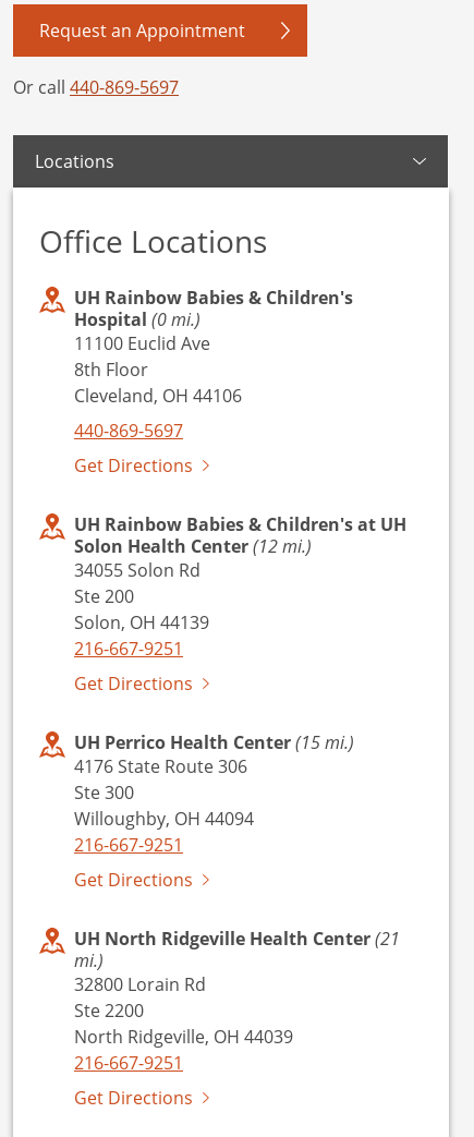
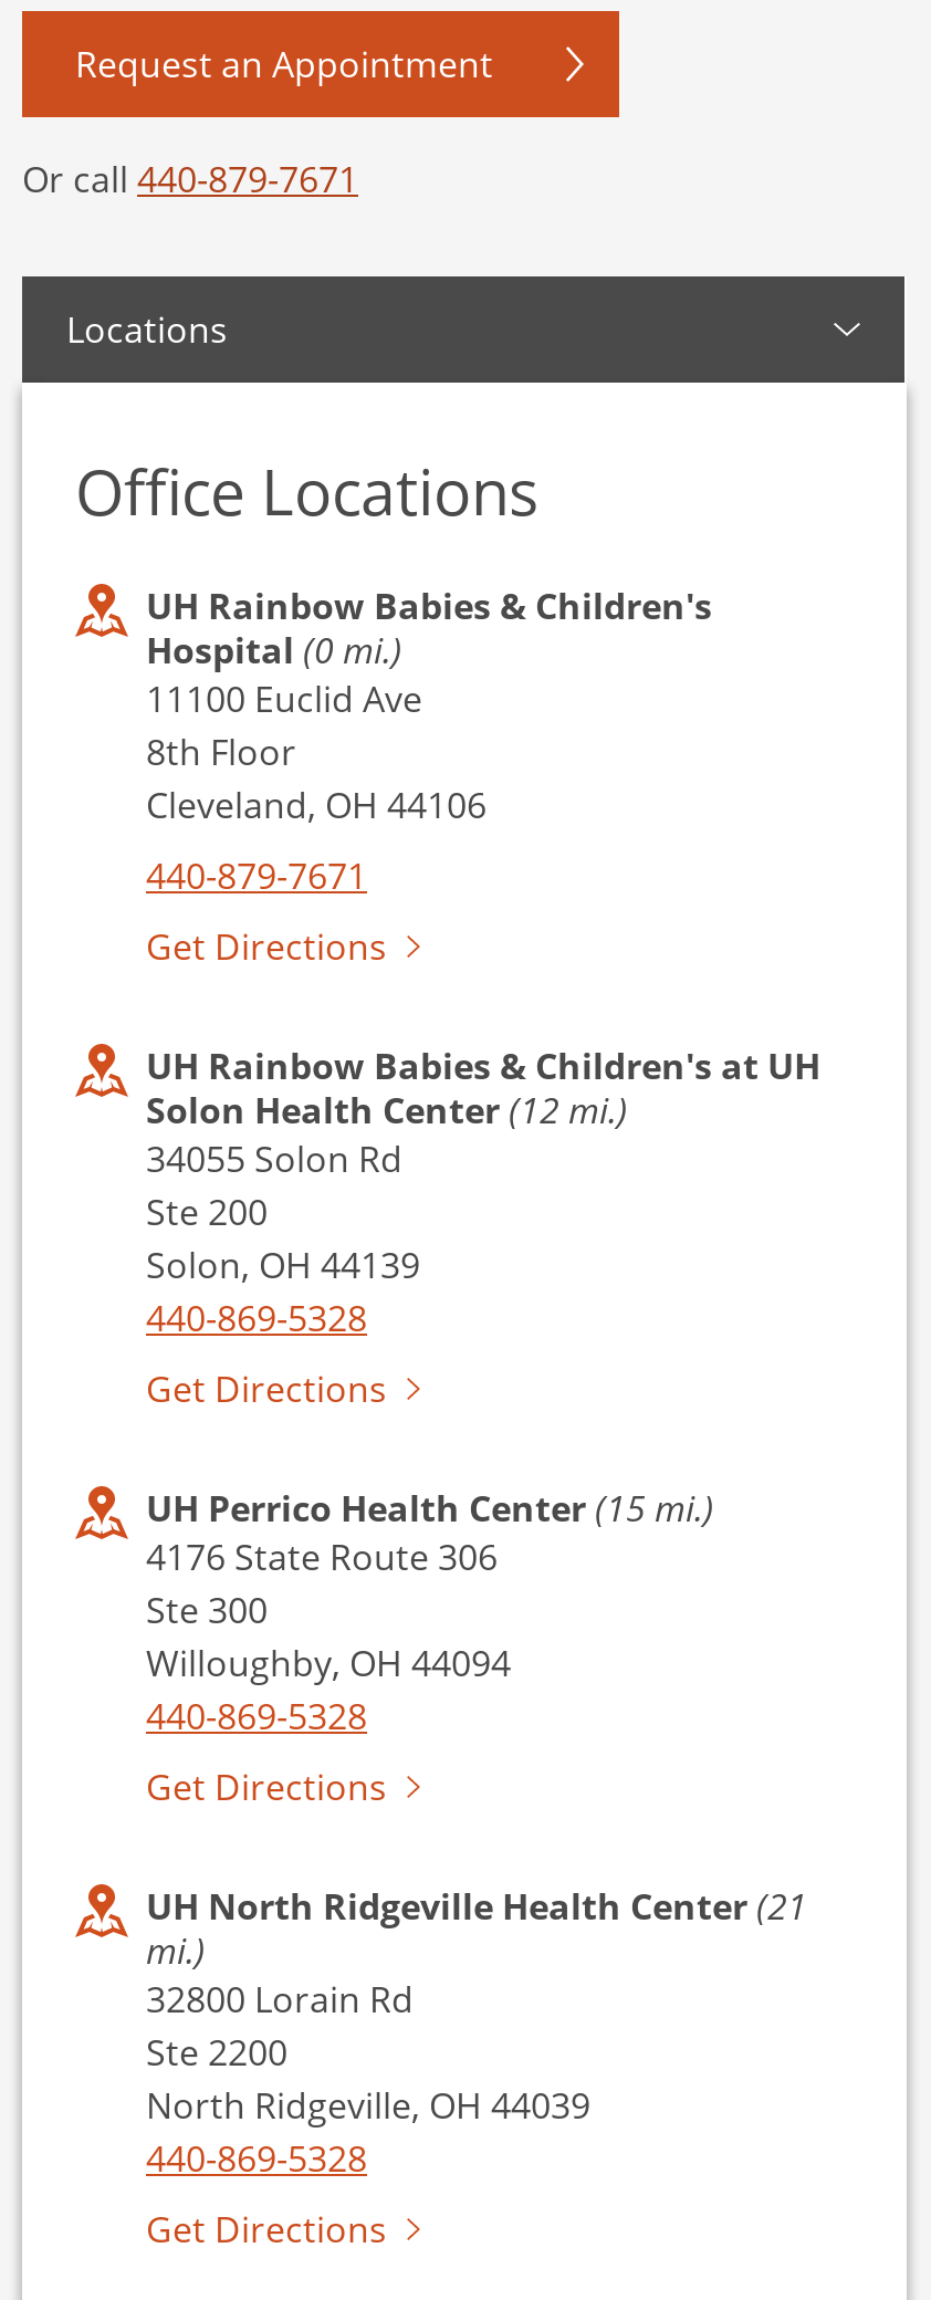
- Or call 440-869-5697
+ Or call 440-879-7671

- 440-869-5697
+ 440-879-7671

- 216-667-9251
+ 440-869-5328

- 216-667-9251
+ 440-869-5328

- 216-667-9251
+ 440-869-5328
